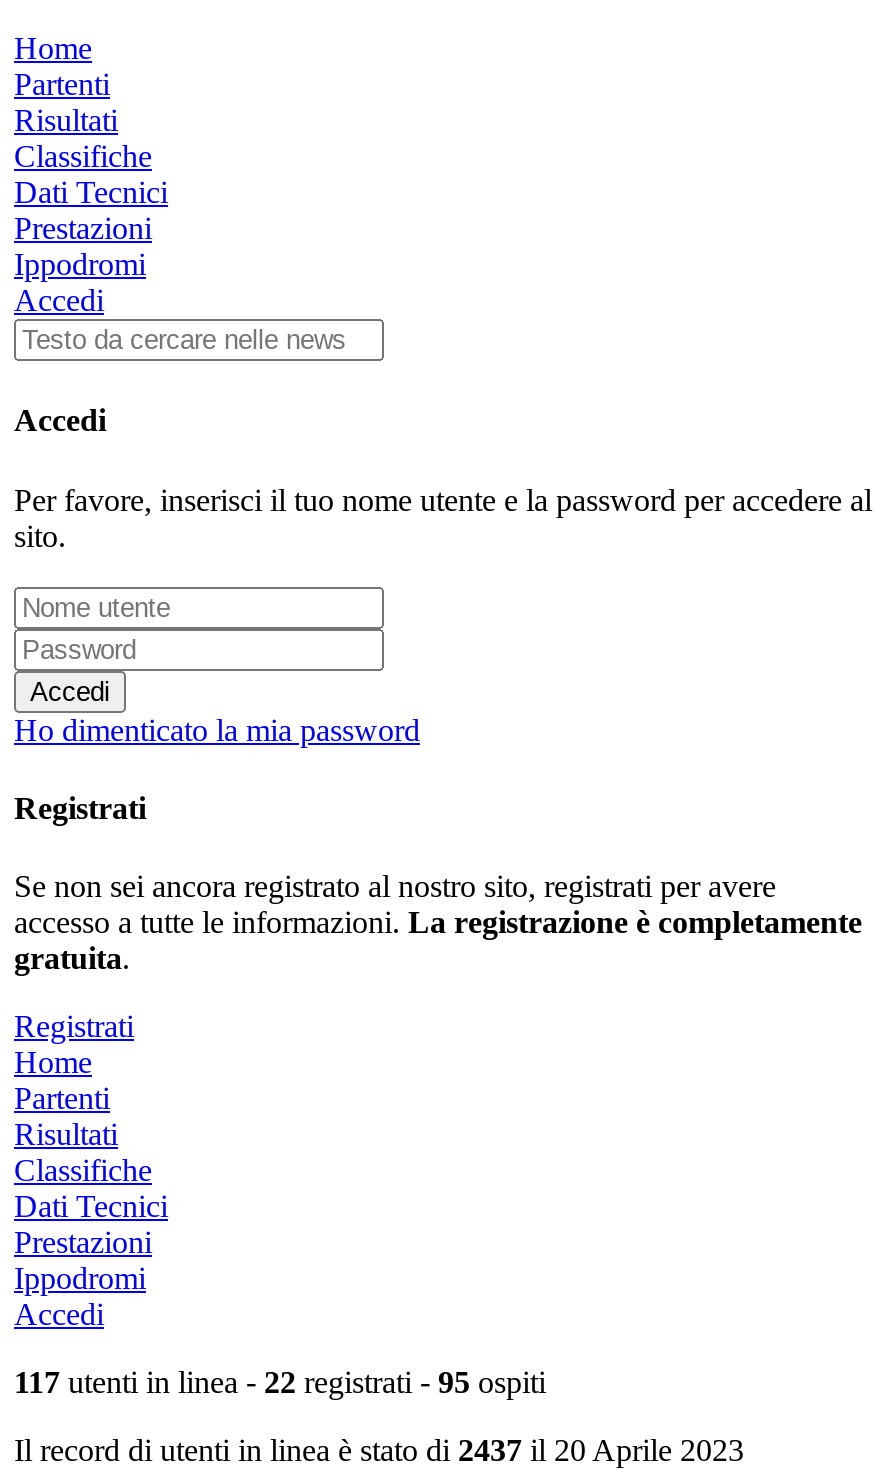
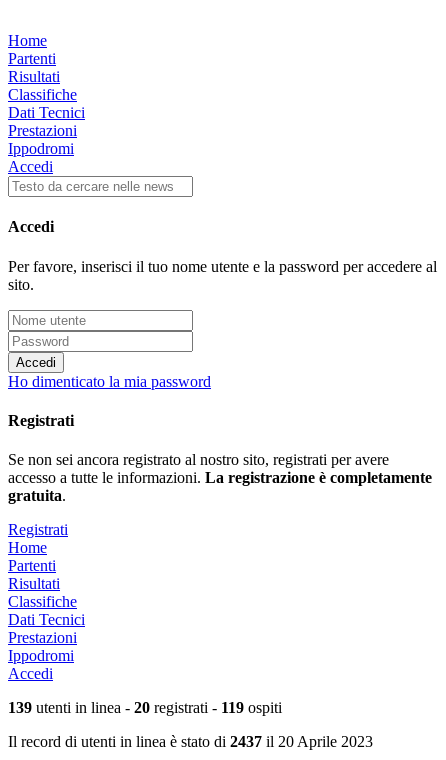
- 117 utenti in linea - 22 registrati - 95 ospiti
+ 139 utenti in linea - 20 registrati - 119 ospiti
